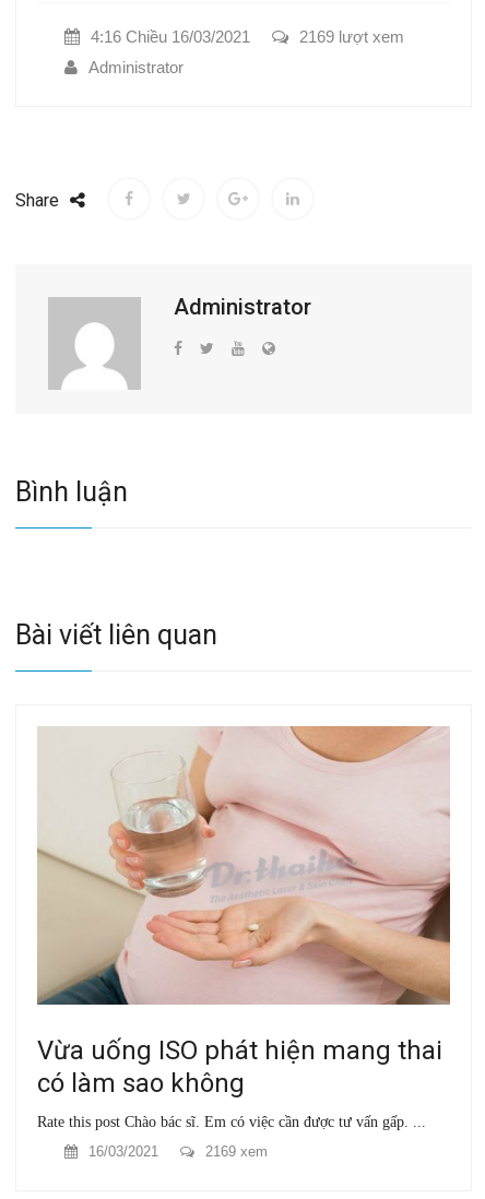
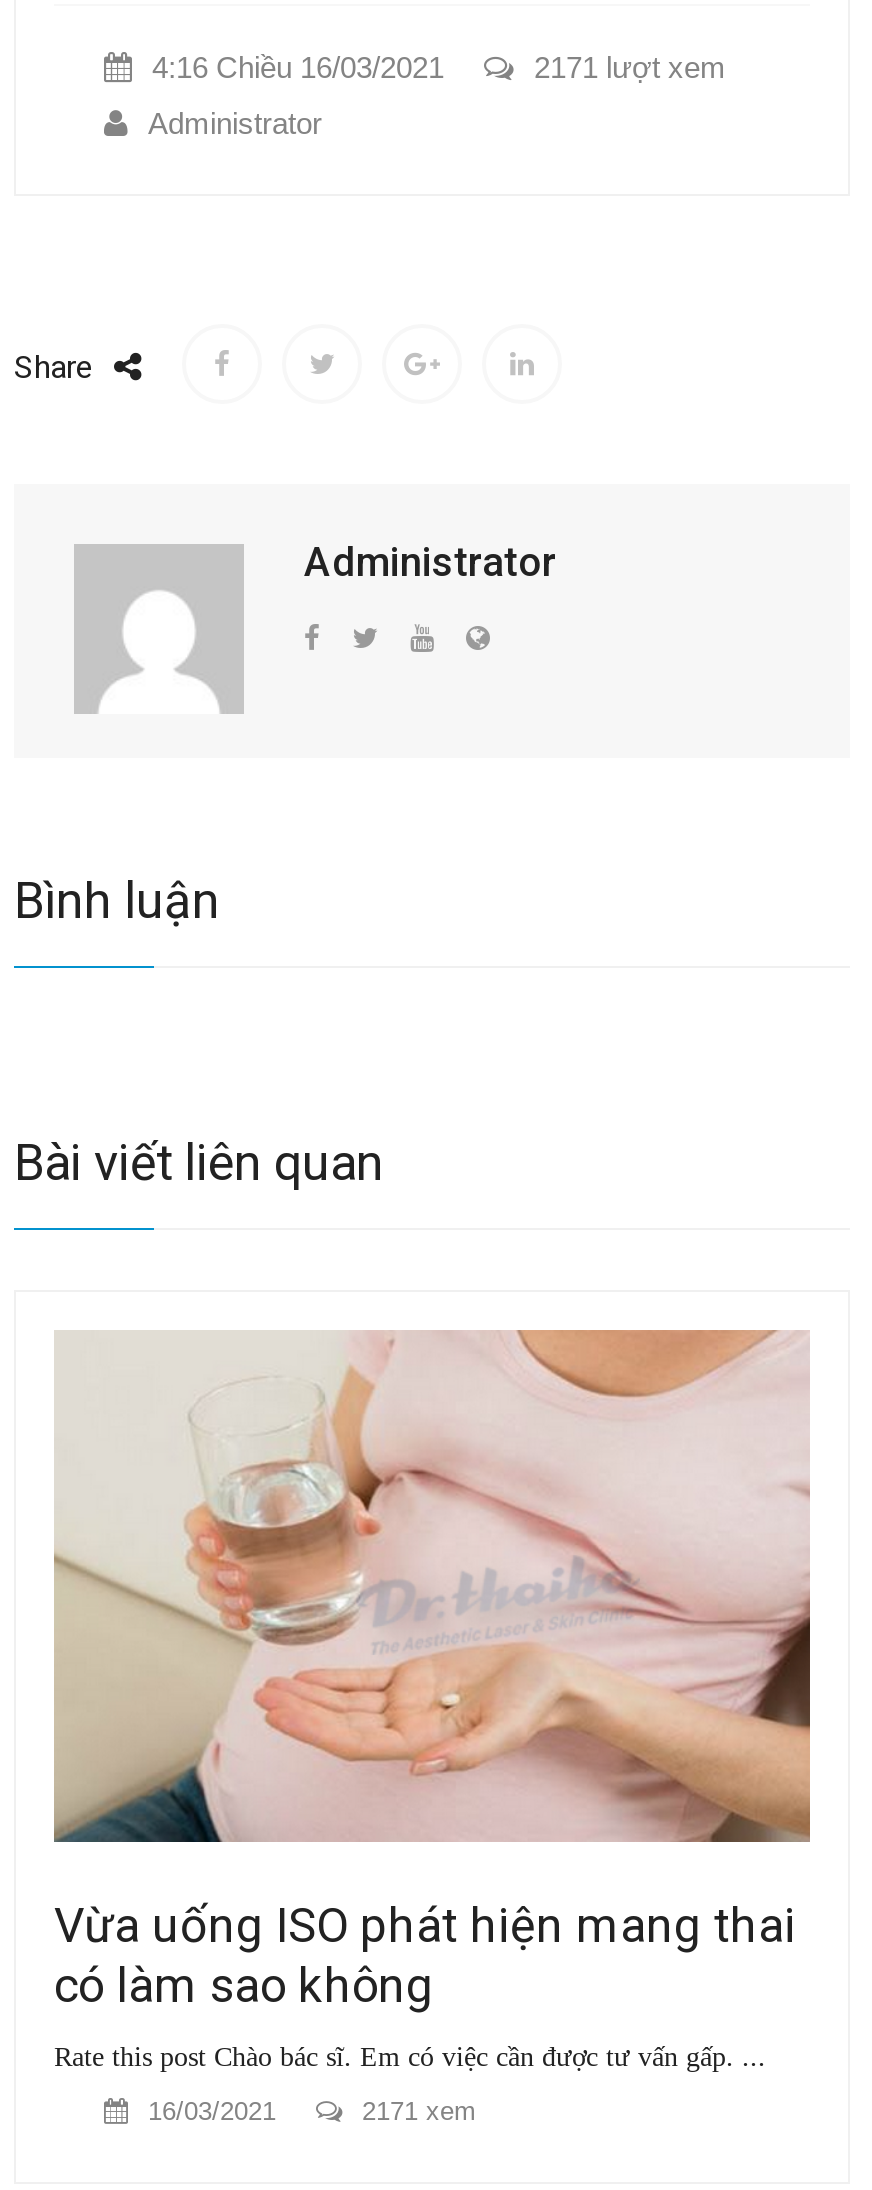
- 2169 lượt xem
+ 2171 lượt xem

- 2169 xem
+ 2171 xem
